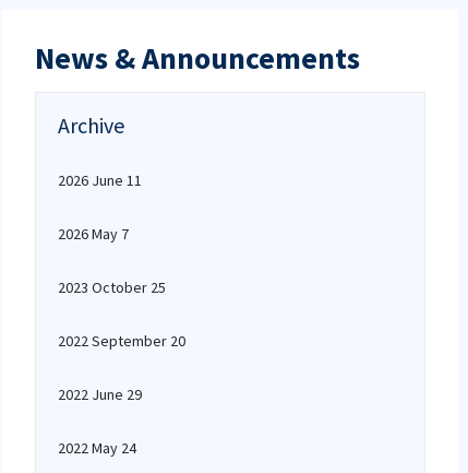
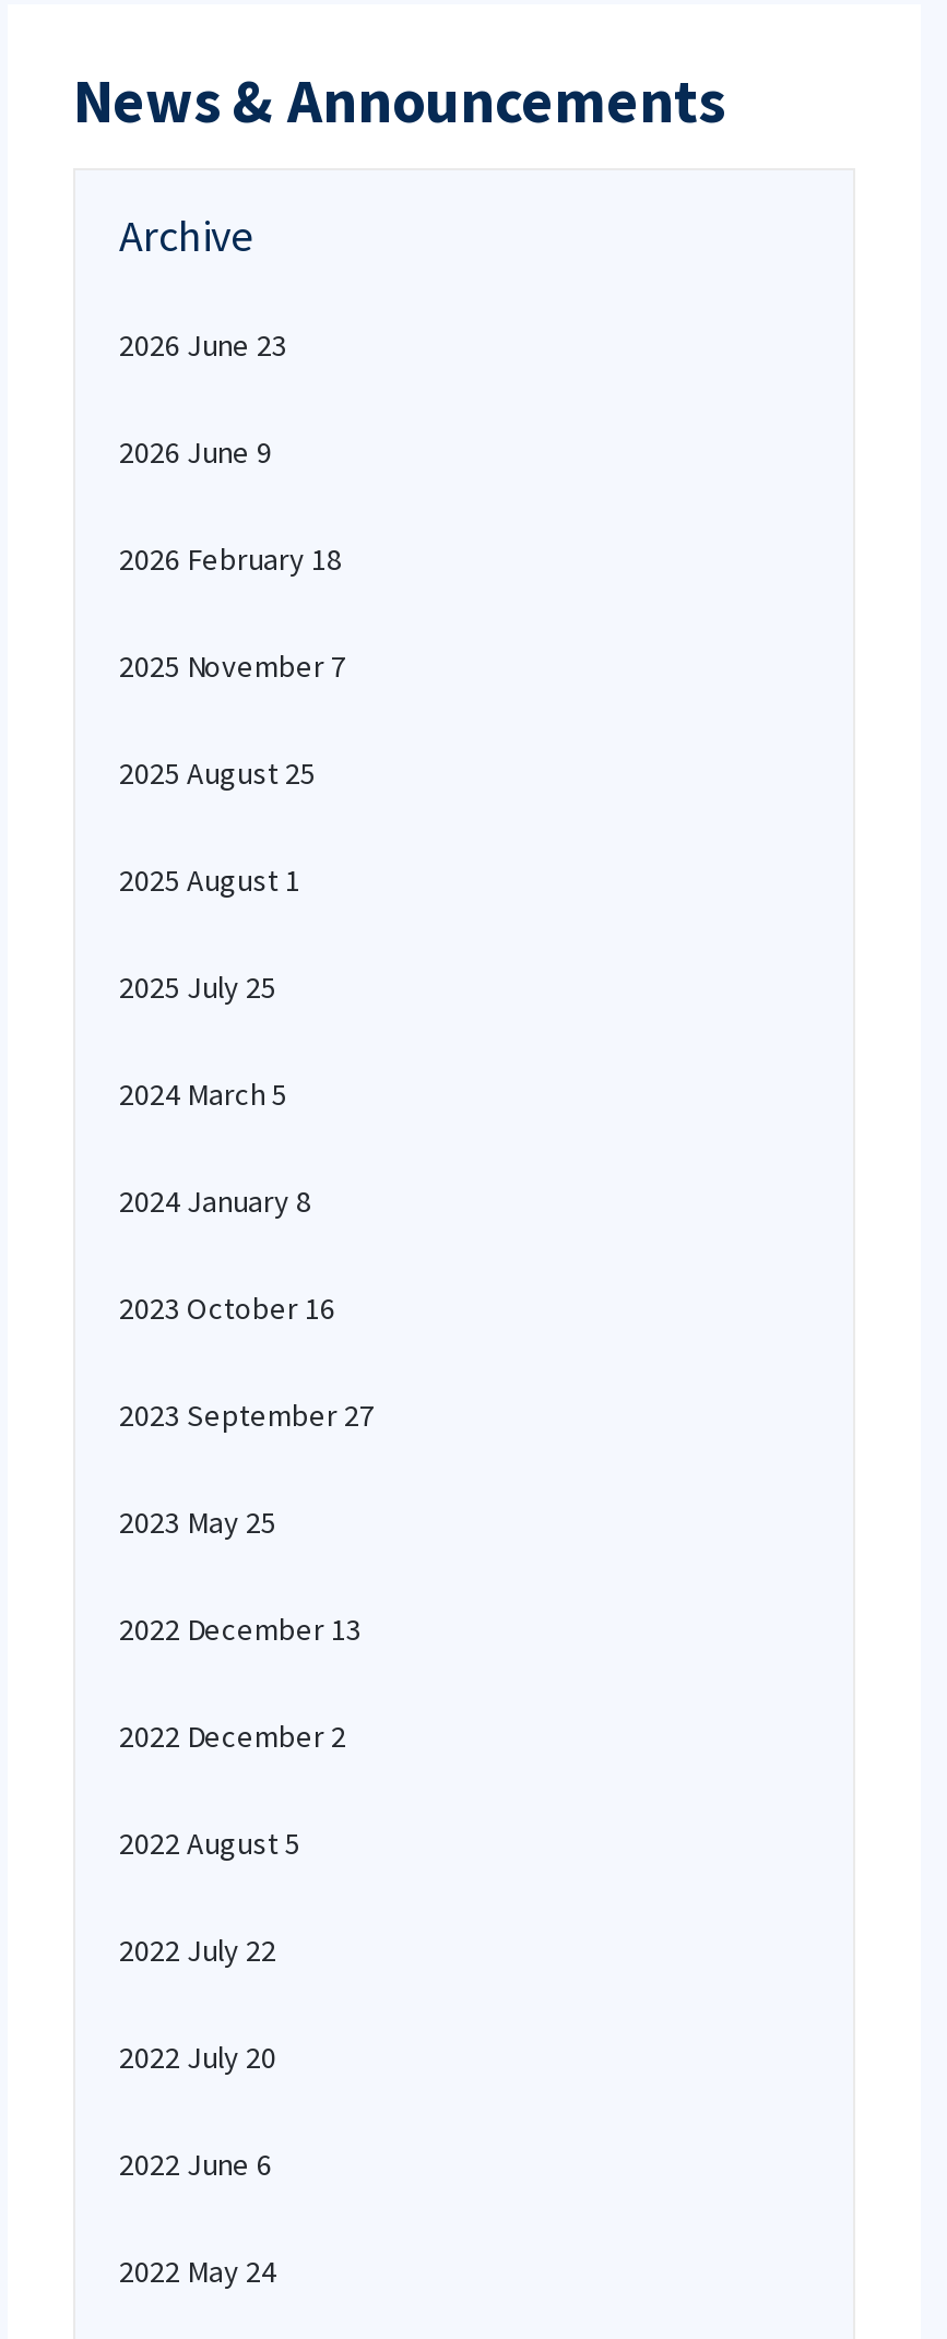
- 2026 June 11
- 2026 May 7
- 2023 October 25
- 2022 September 20
- 2022 June 29
+ 2026 June 23
+ 2026 June 9
+ 2026 February 18
+ 2025 November 7
+ 2025 August 25
+ 2025 August 1
+ 2025 July 25
+ 2024 March 5
+ 2024 January 8
+ 2023 October 16
+ 2023 September 27
+ 2023 May 25
+ 2022 December 13
+ 2022 December 2
+ 2022 August 5
+ 2022 July 22
+ 2022 July 20
+ 2022 June 6
